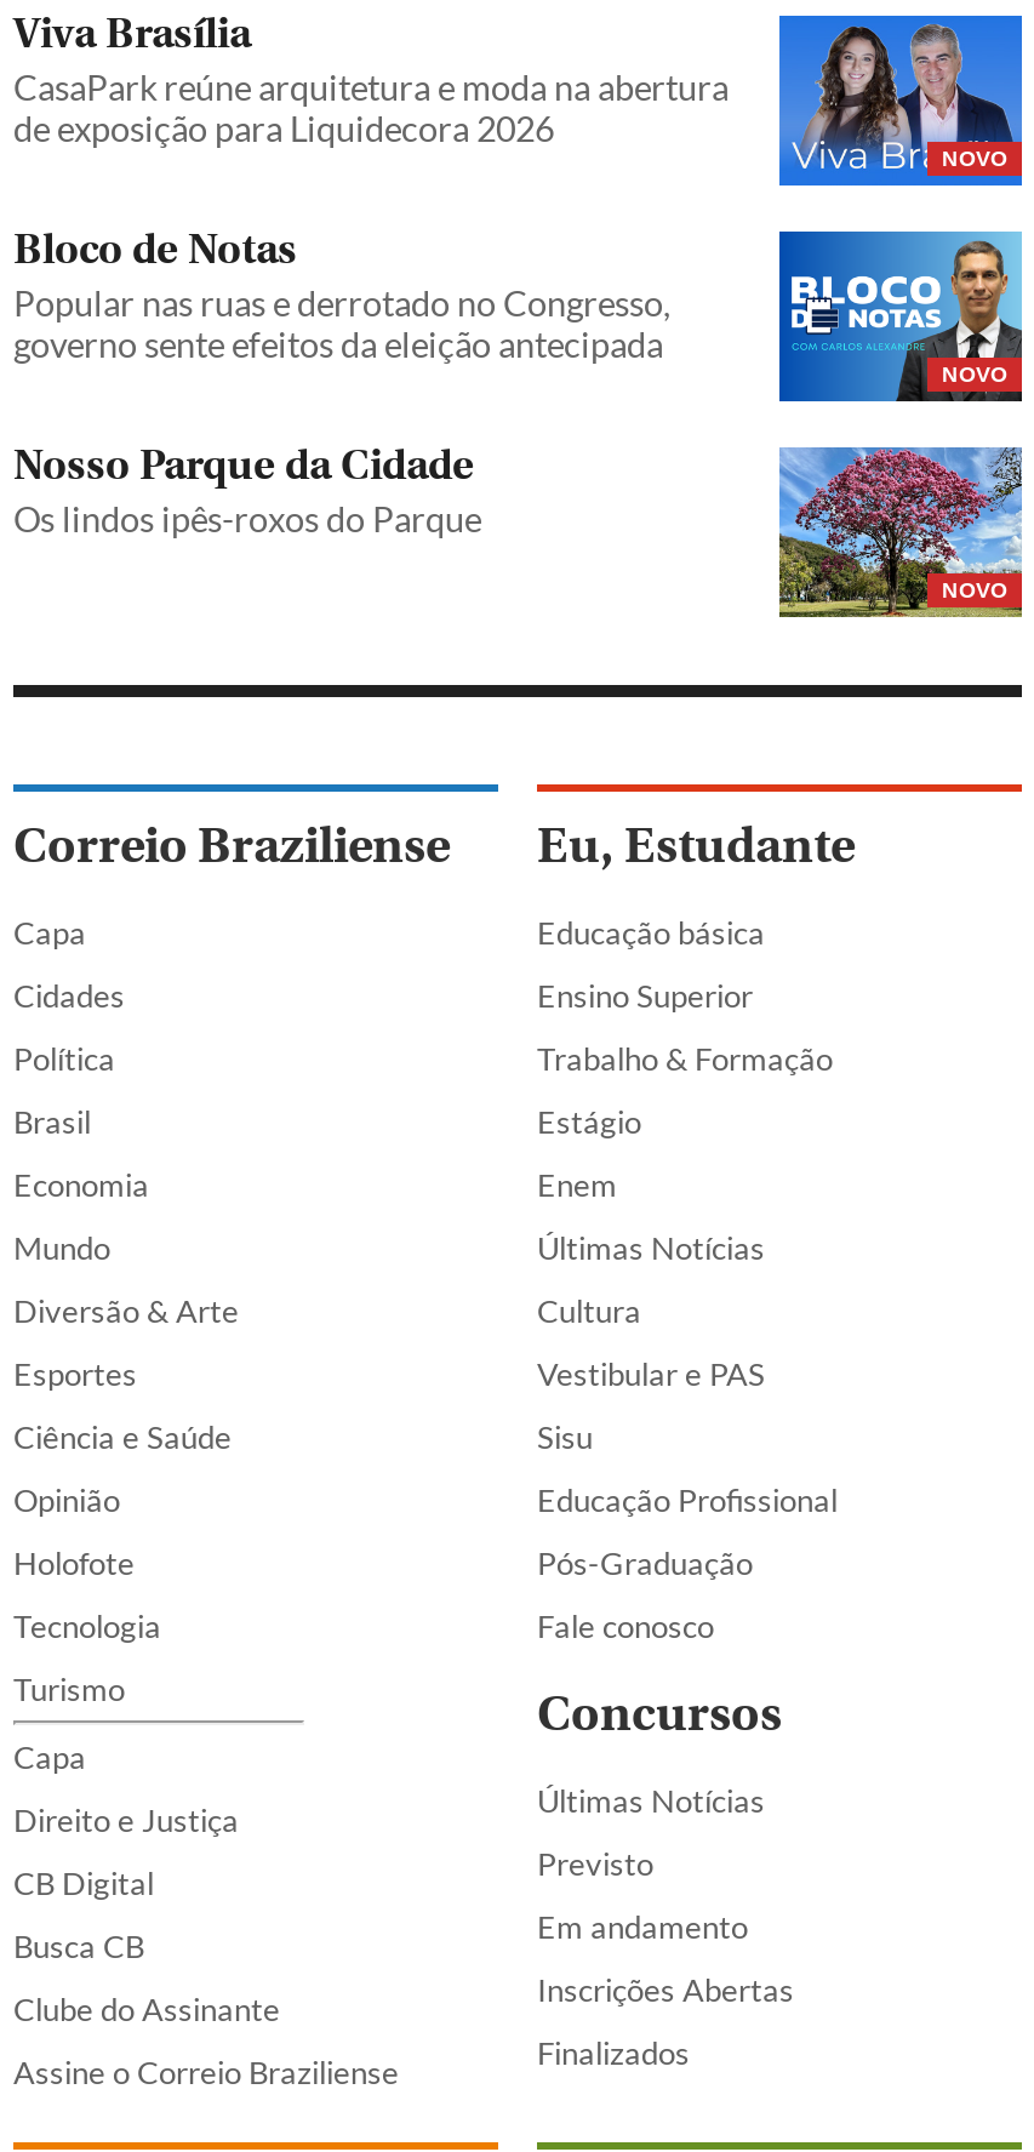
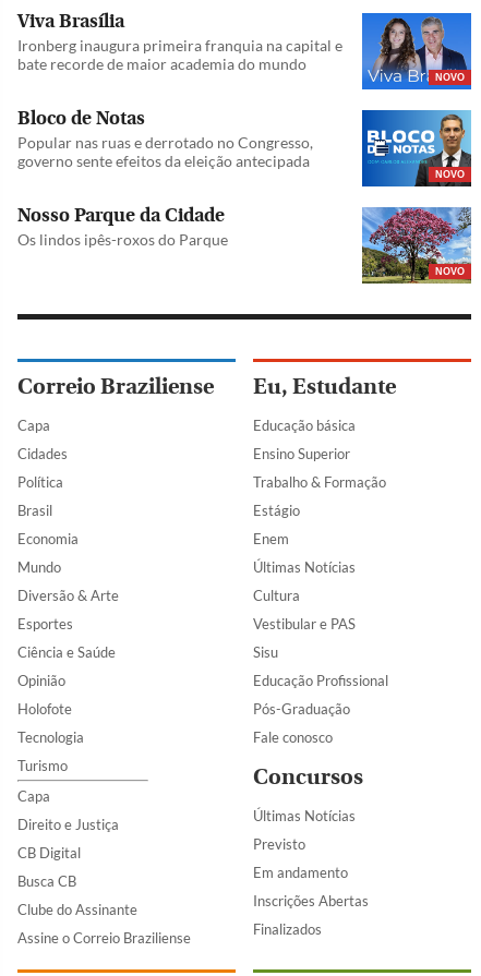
- CasaPark reúne arquitetura e moda na abertura
- de exposição para Liquidecora 2026
+ Ironberg inaugura primeira franquia na capital e
+ bate recorde de maior academia do mundo
